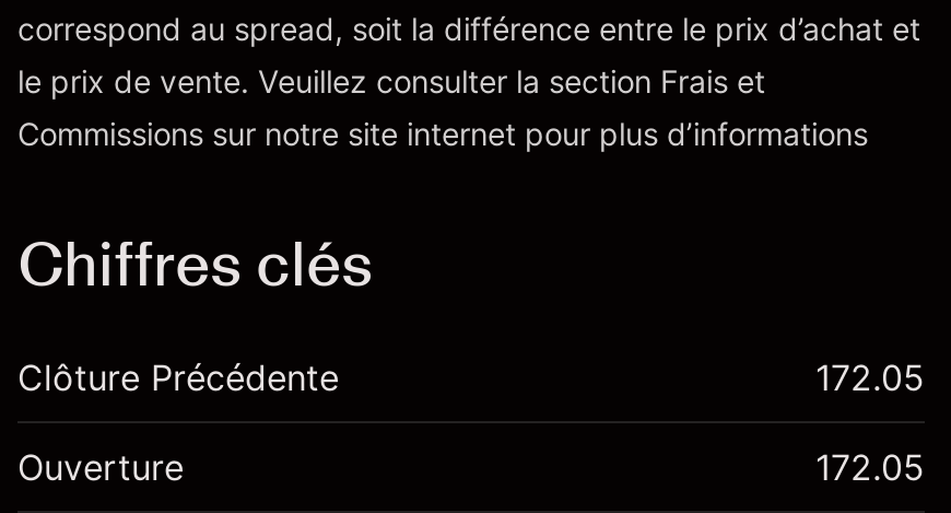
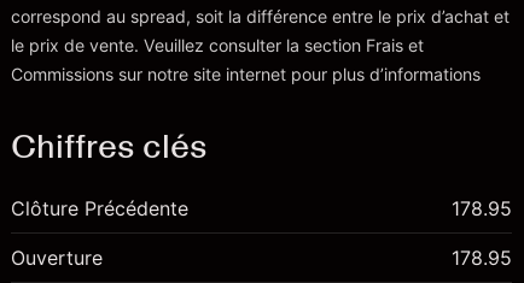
- 172.05
+ 178.95

- 172.05
+ 178.95
